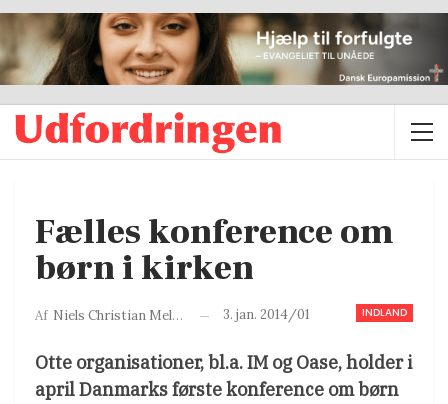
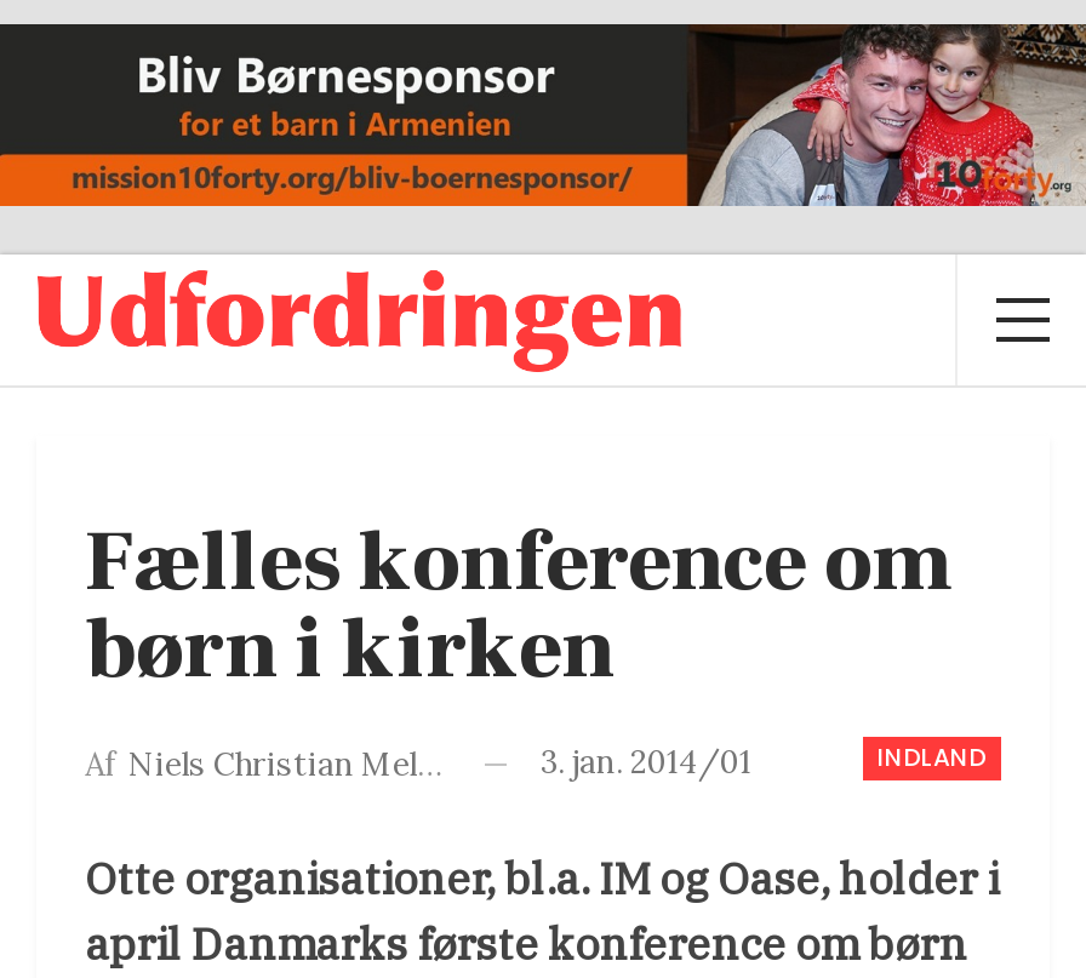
- [image]
+ [image]
